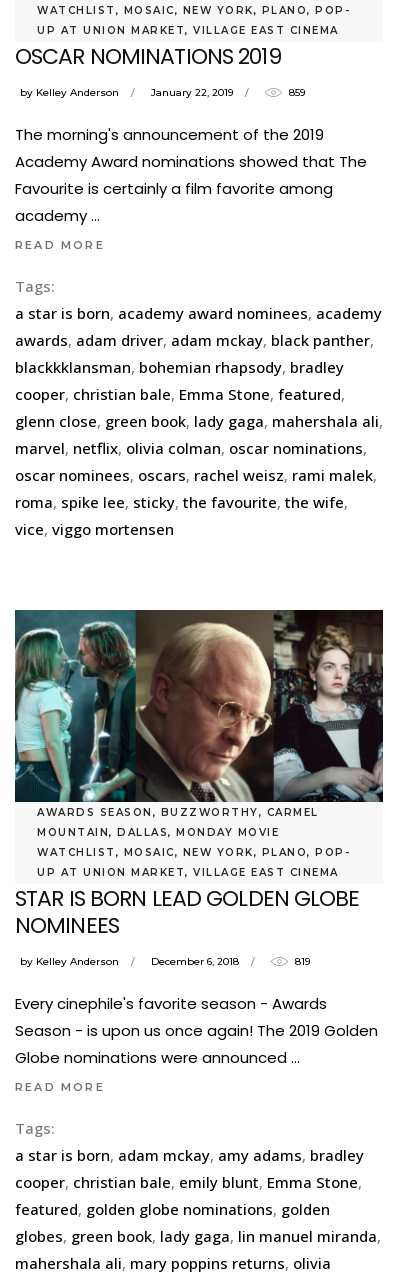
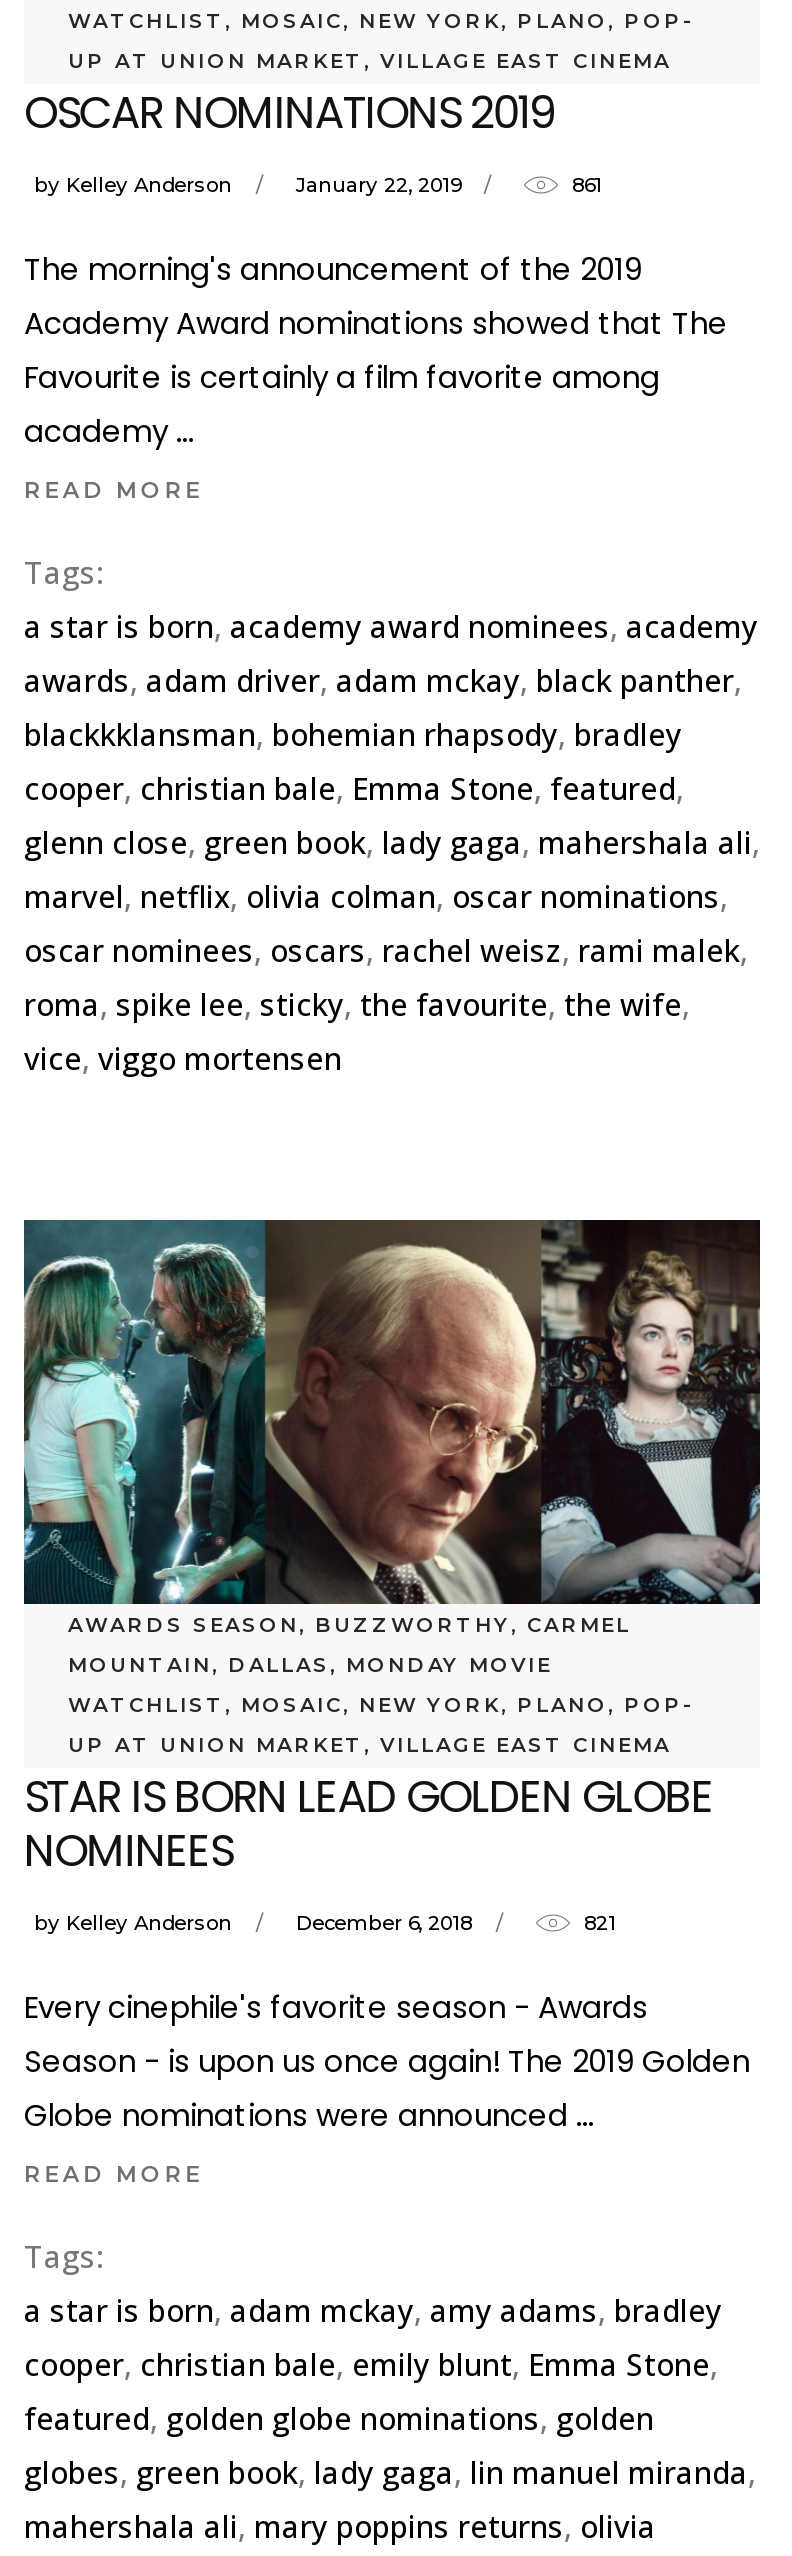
- 859
+ 861

- 819
+ 821
